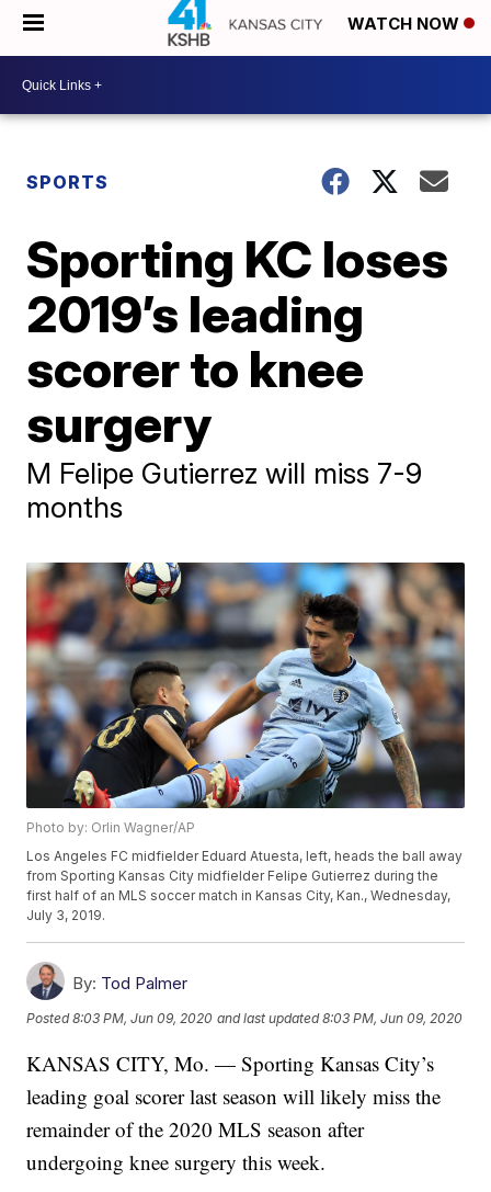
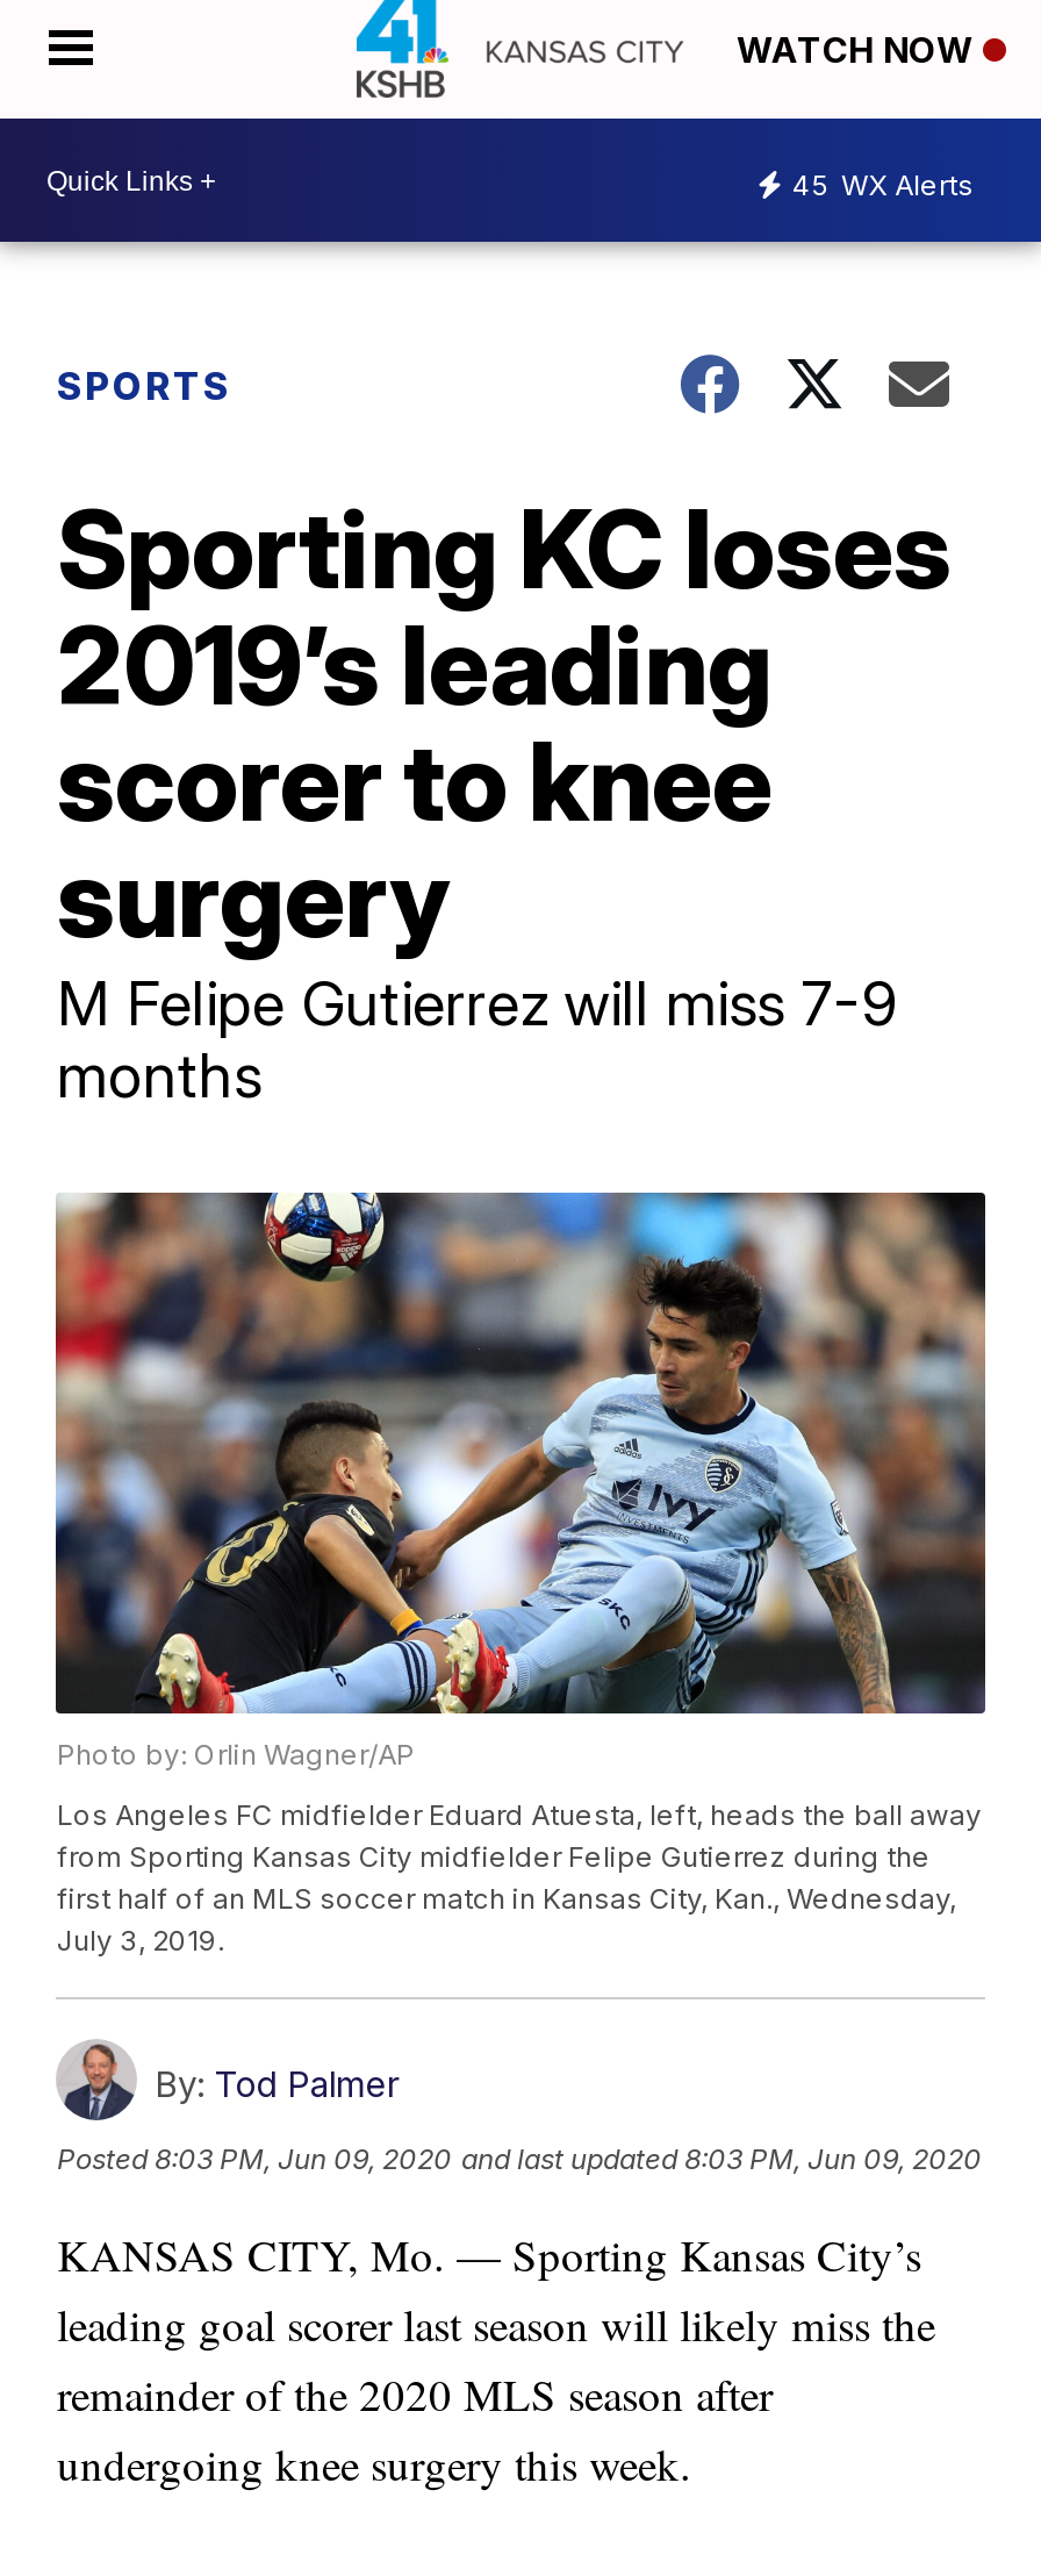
+ 45 WX Alerts
